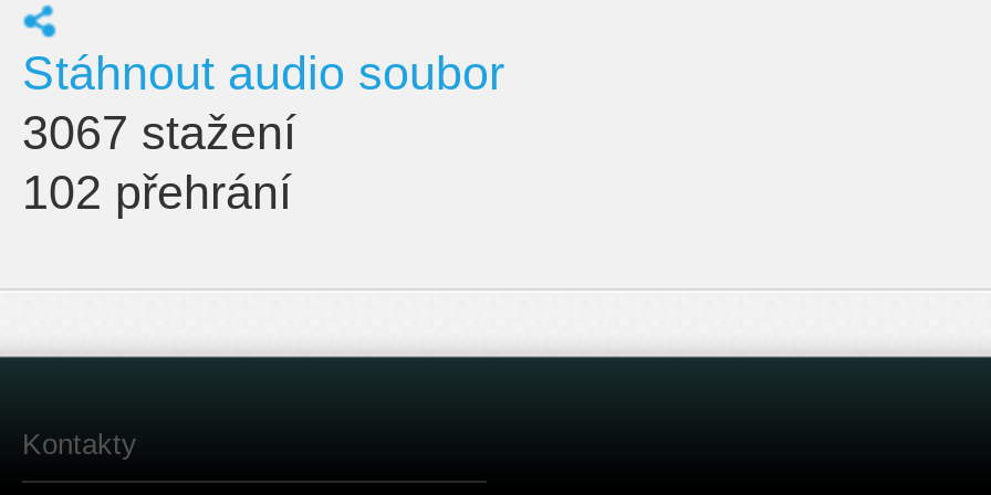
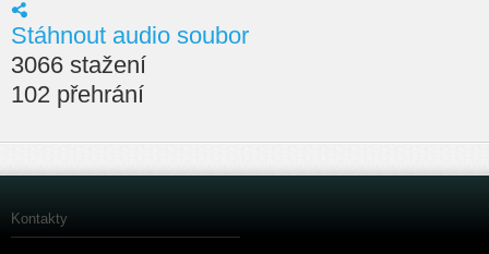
- 3067 stažení
+ 3066 stažení
